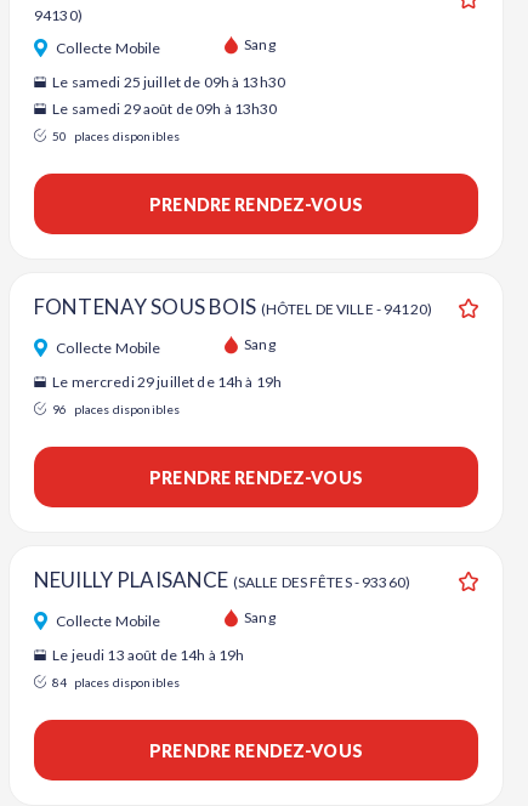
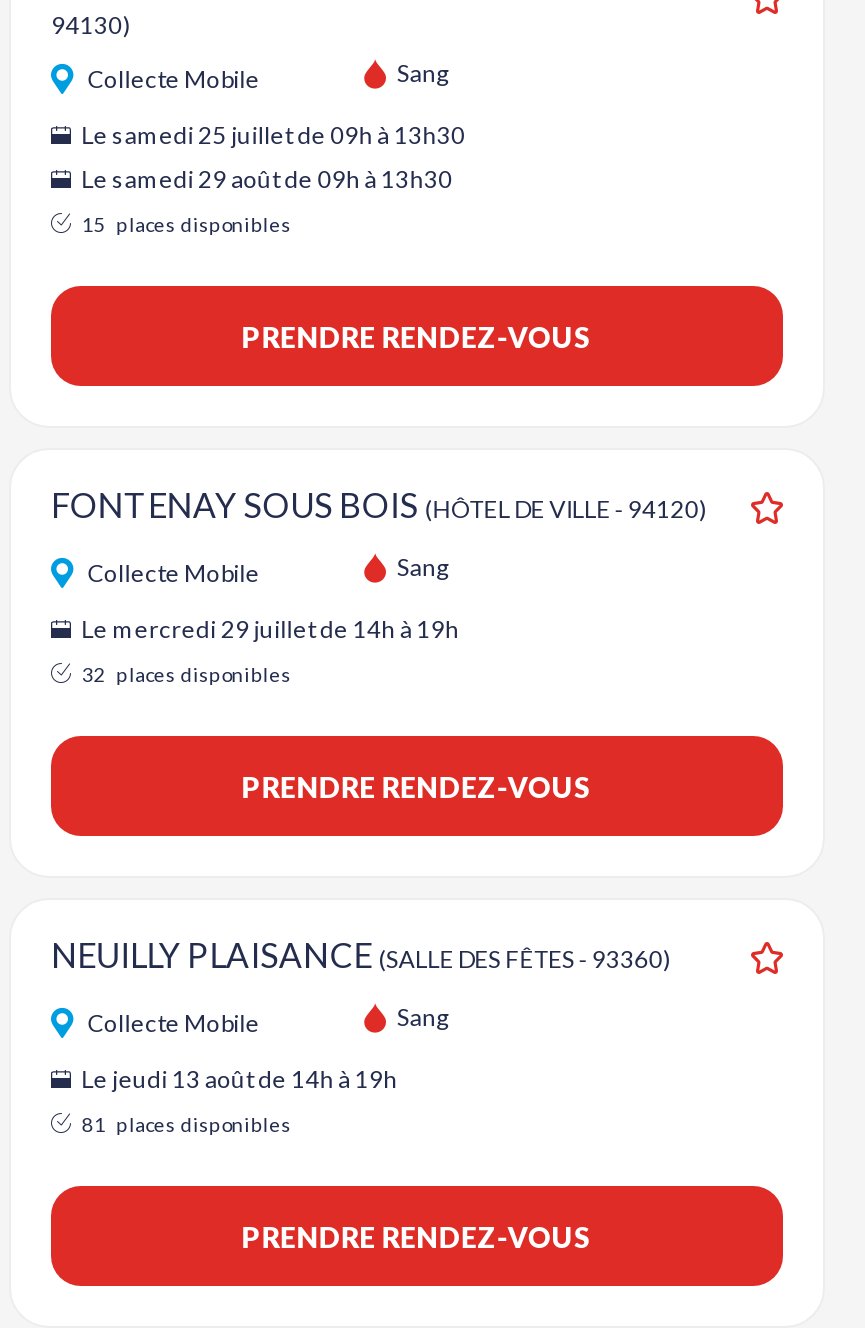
- 50 places disponibles
+ 15 places disponibles

- 96 places disponibles
+ 32 places disponibles

- 84 places disponibles
+ 81 places disponibles
